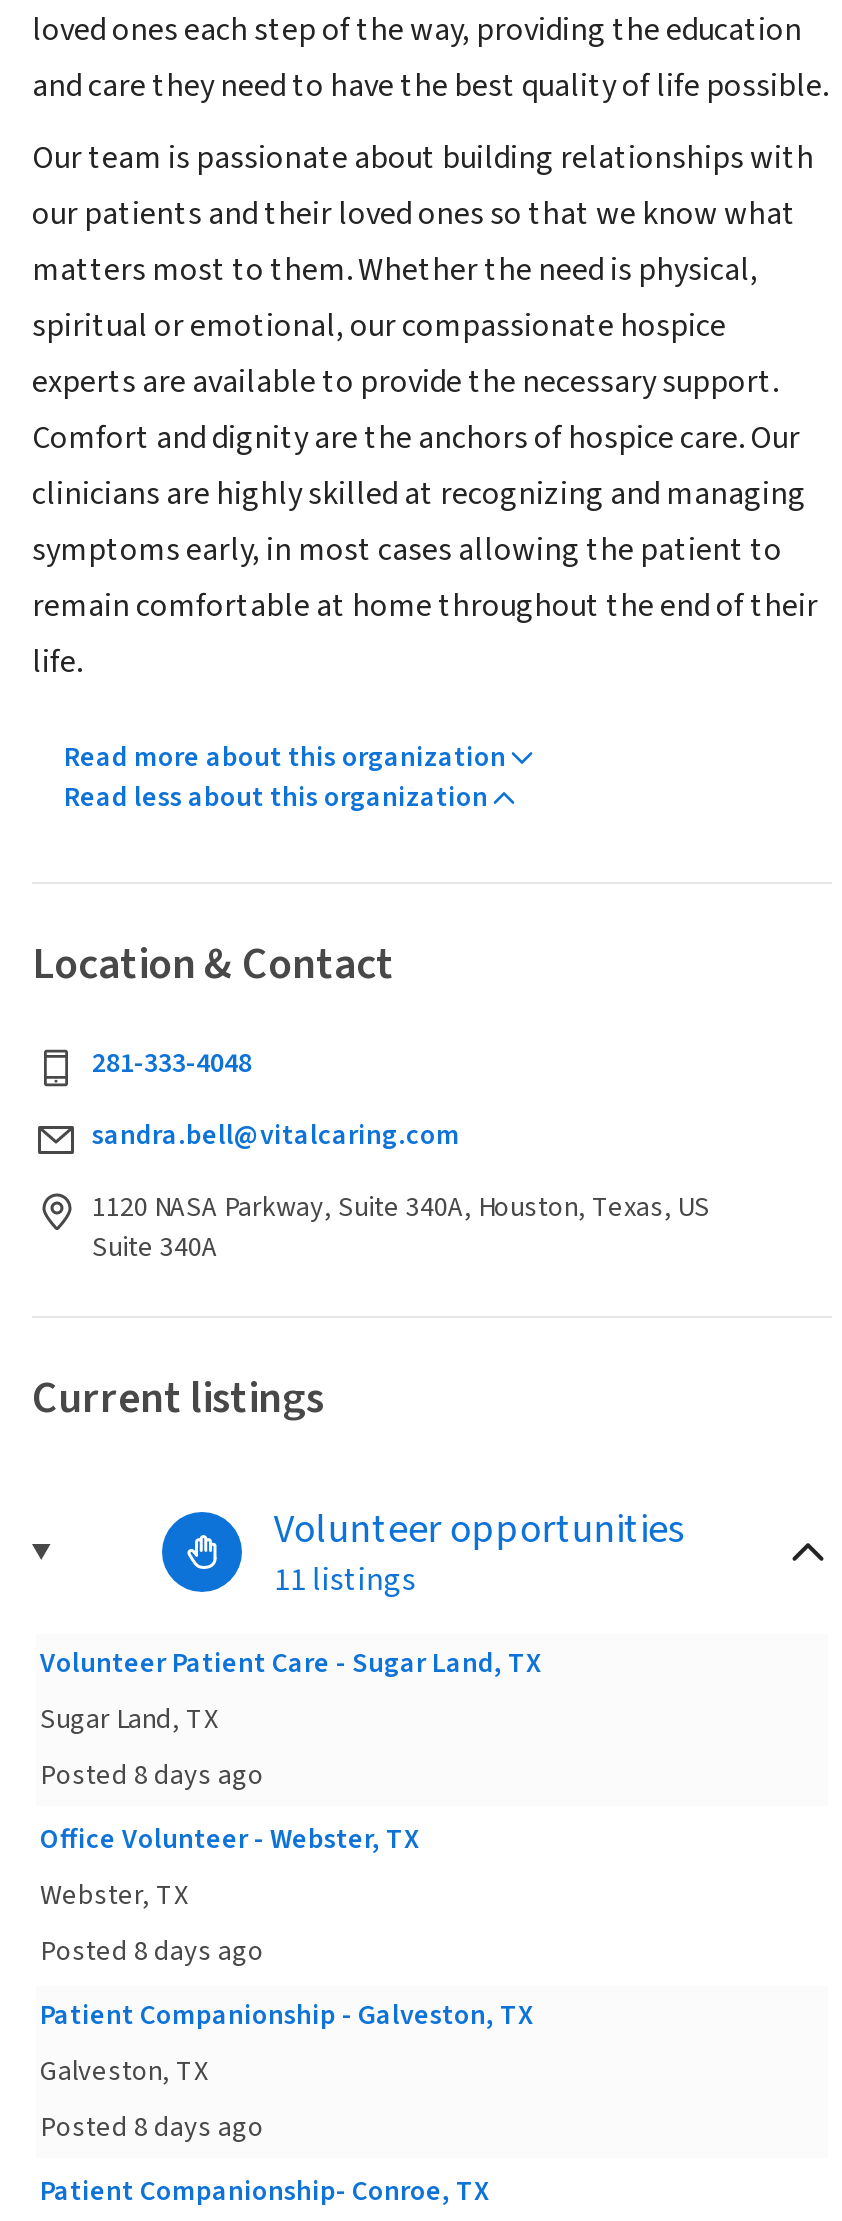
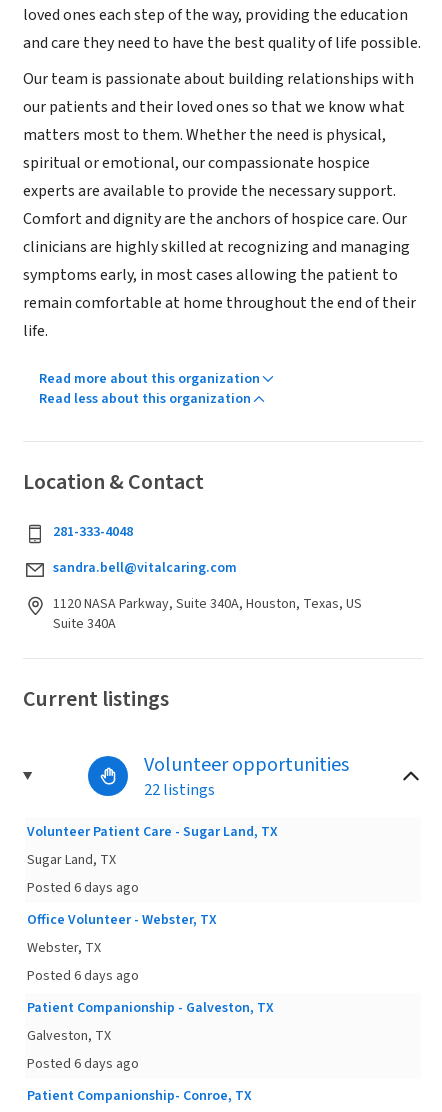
- 11 listings
+ 22 listings

- Posted 8 days ago
+ Posted 6 days ago

- Posted 8 days ago
+ Posted 6 days ago

- Posted 8 days ago
+ Posted 6 days ago
